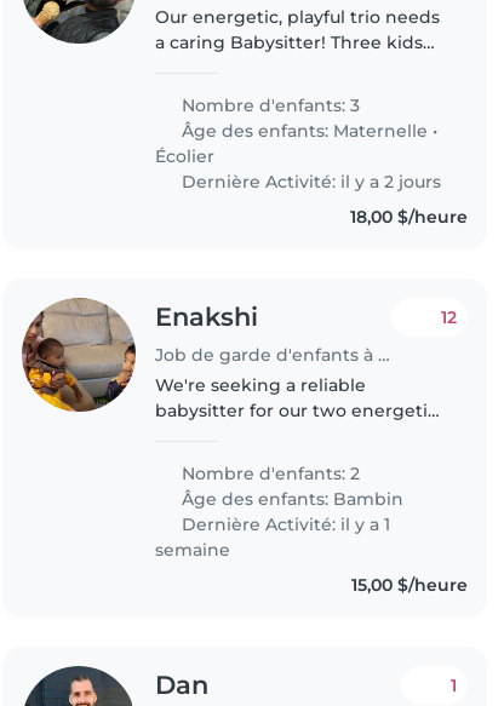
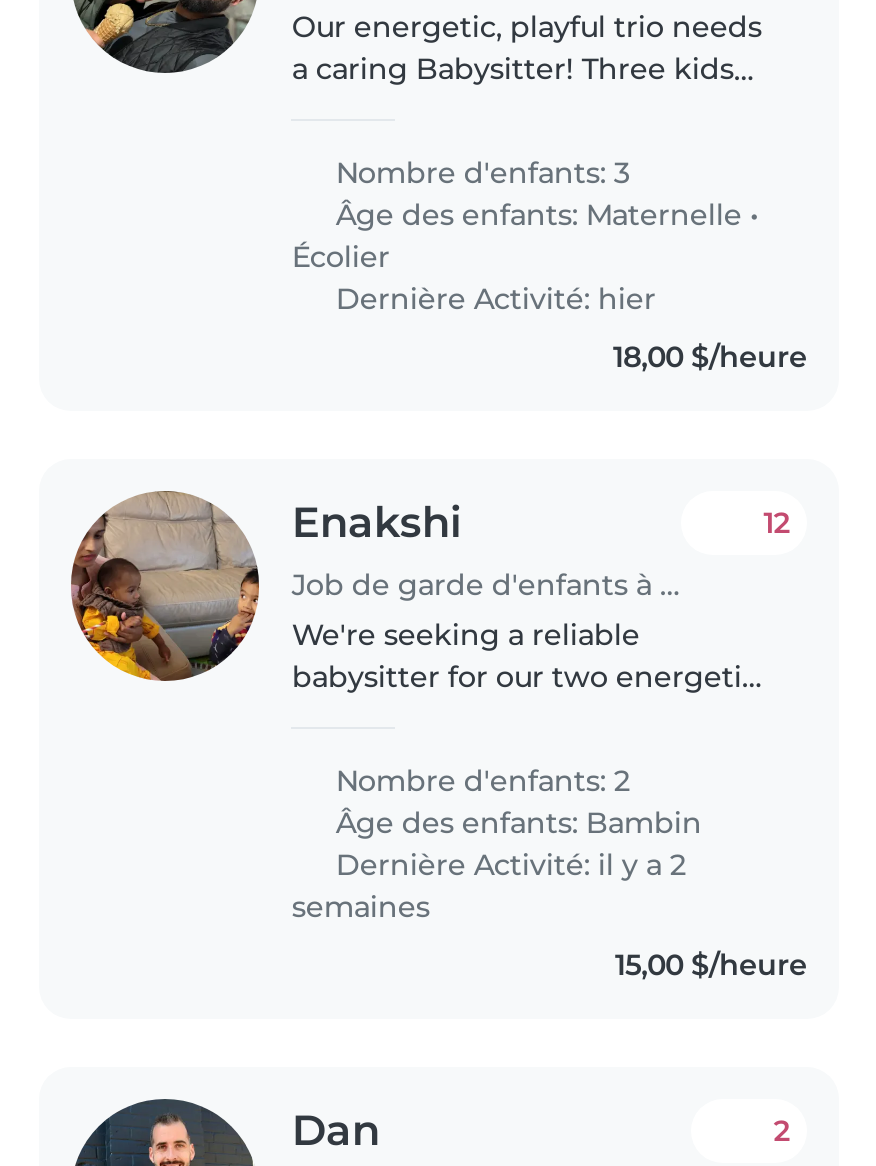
- Dernière Activité: il y a 2 jours
+ Dernière Activité: hier

- Dernière Activité: il y a 1
- semaine
+ Dernière Activité: il y a 2
+ semaines

- 1
+ 2
